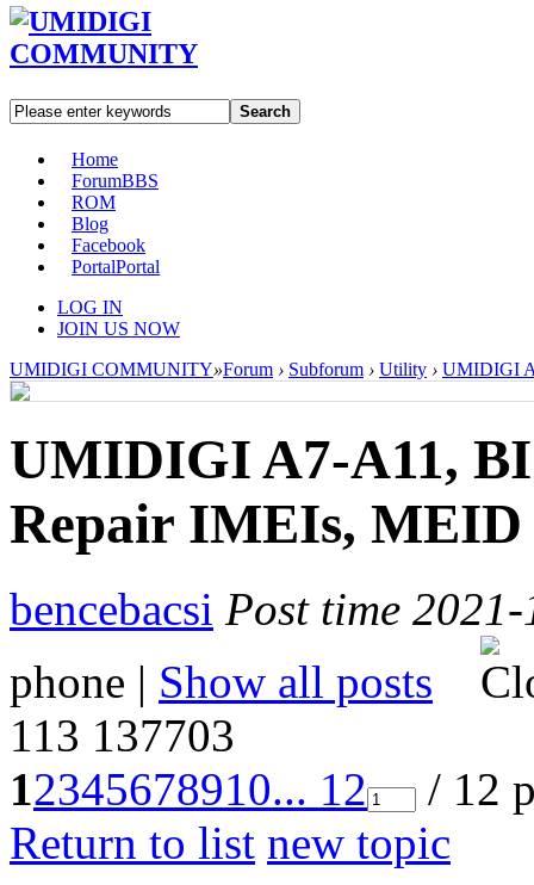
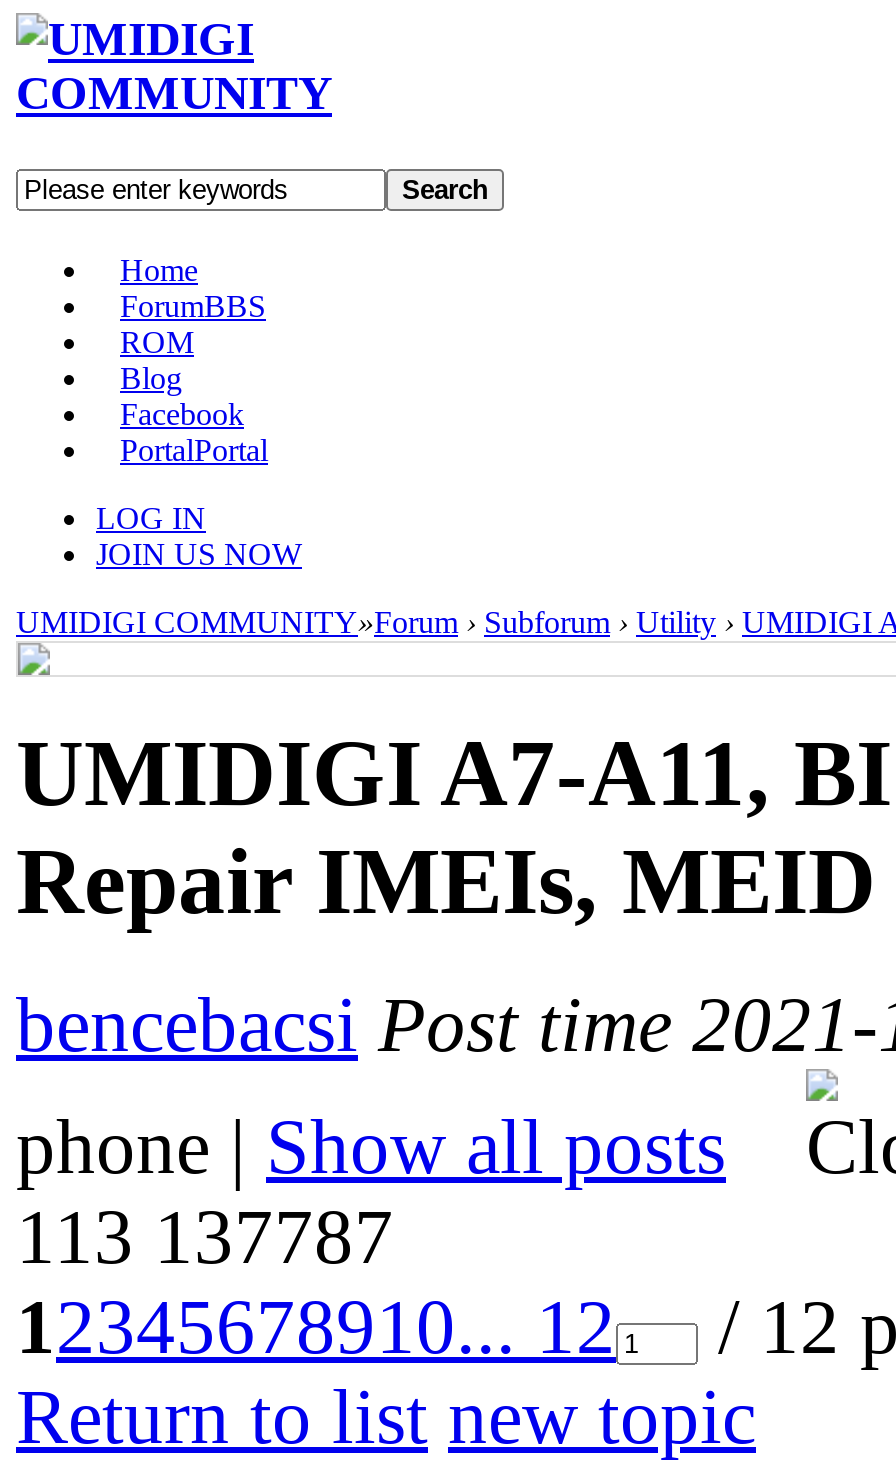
- 113 137703
+ 113 137787
